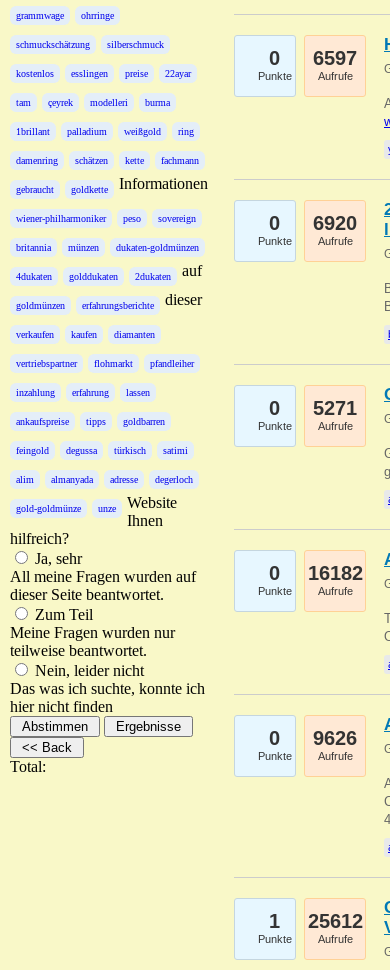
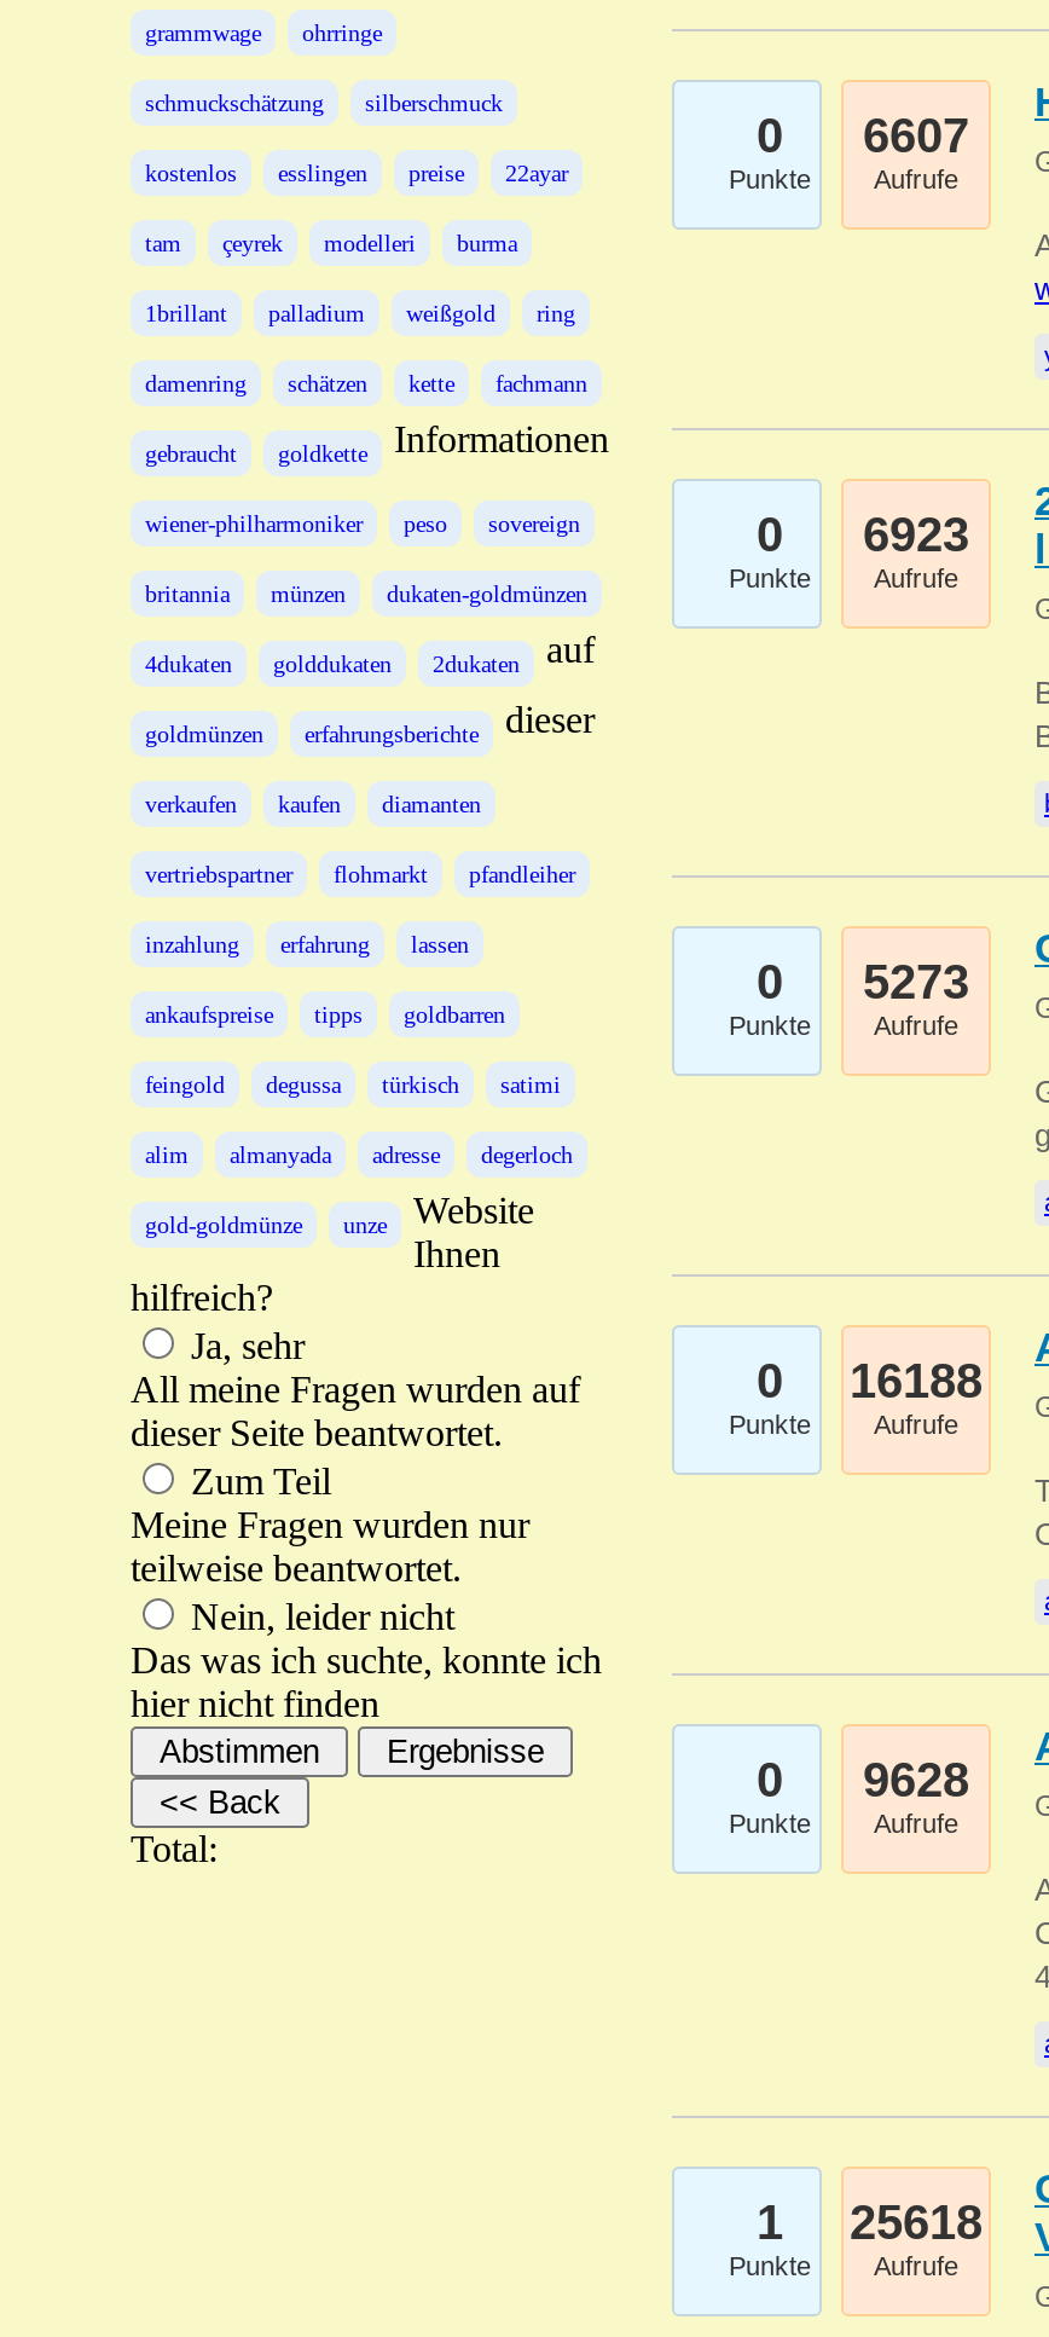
- 6597
+ 6607

- 6920
+ 6923

- 5271
+ 5273

- 16182
+ 16188

- 9626
+ 9628

- 25612
+ 25618
